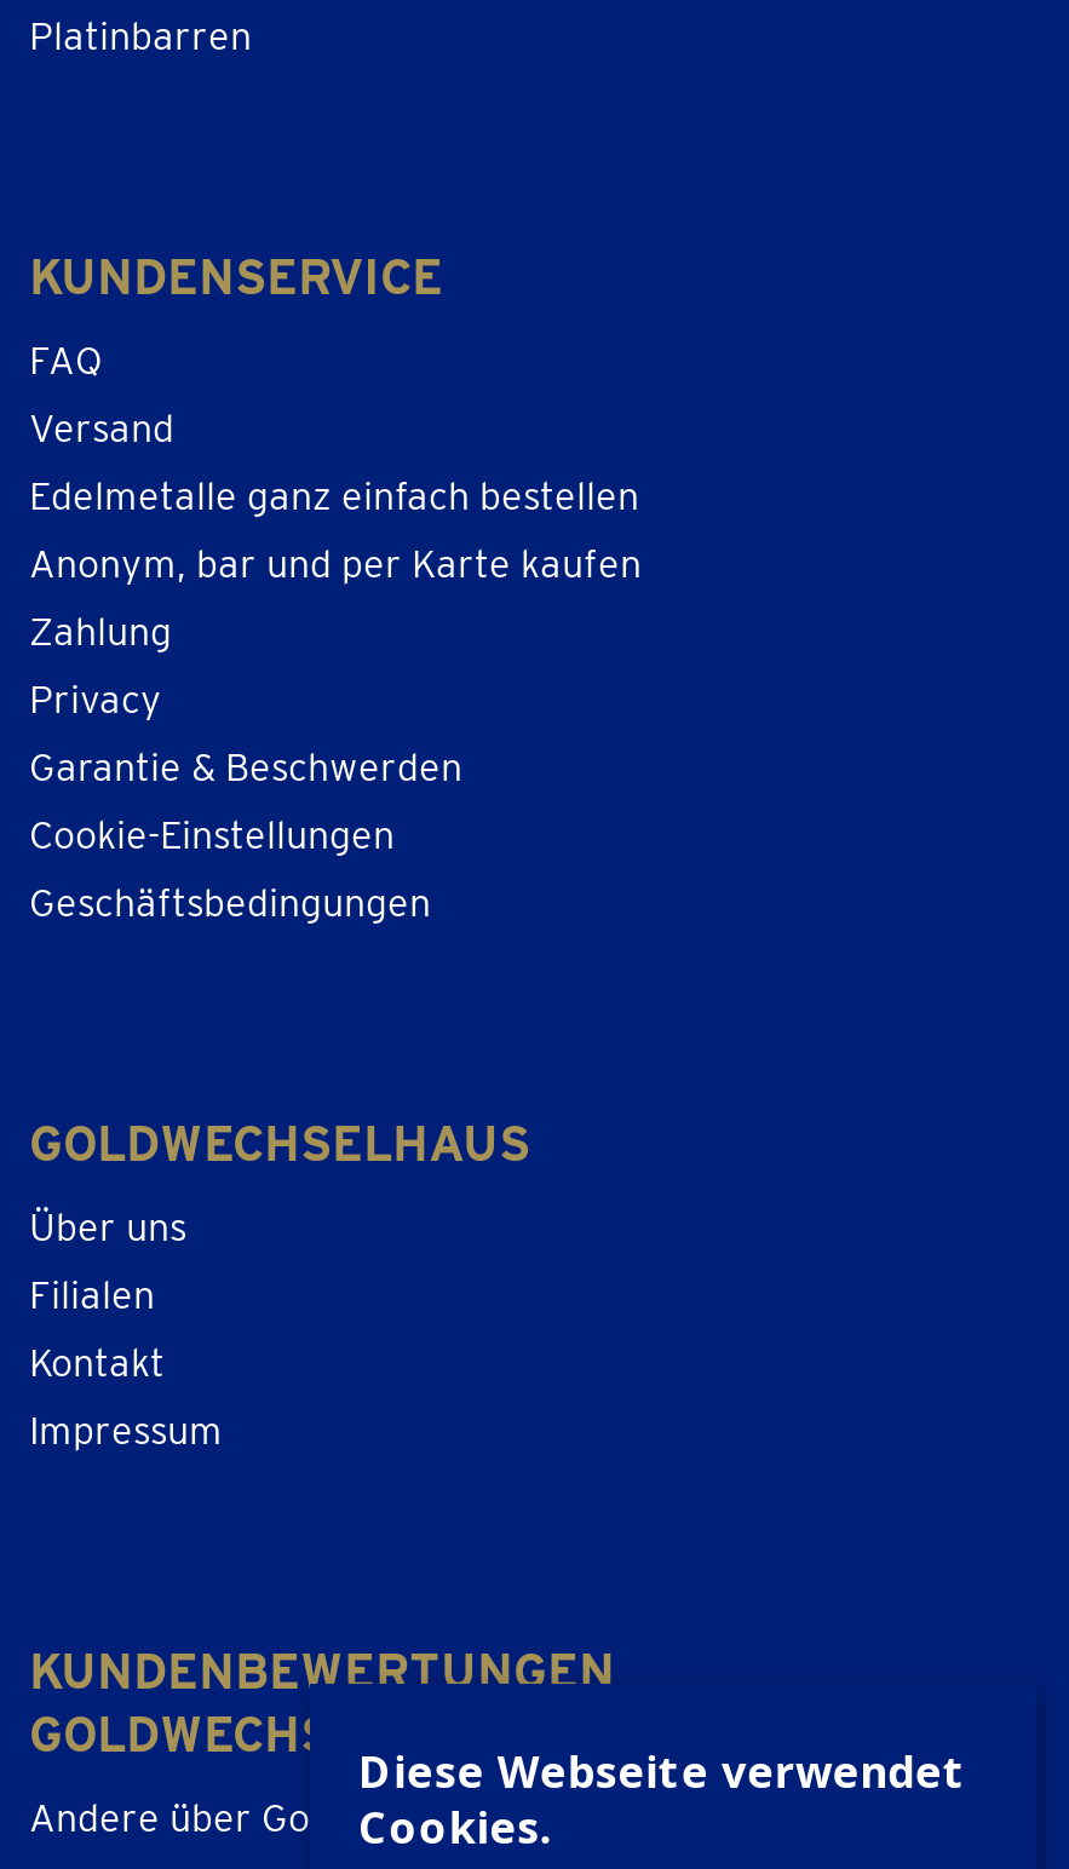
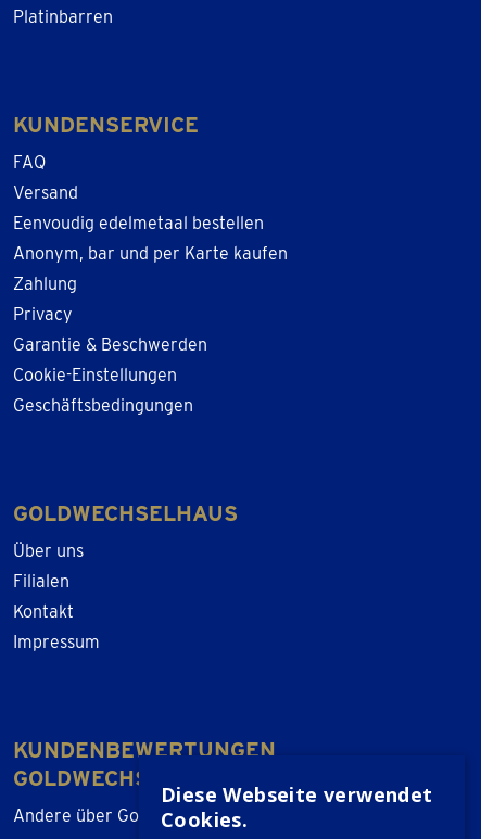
- Edelmetalle ganz einfach bestellen
+ Eenvoudig edelmetaal bestellen
